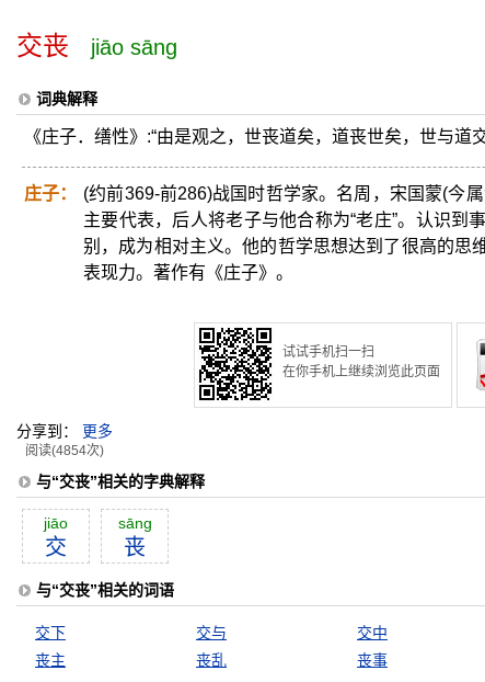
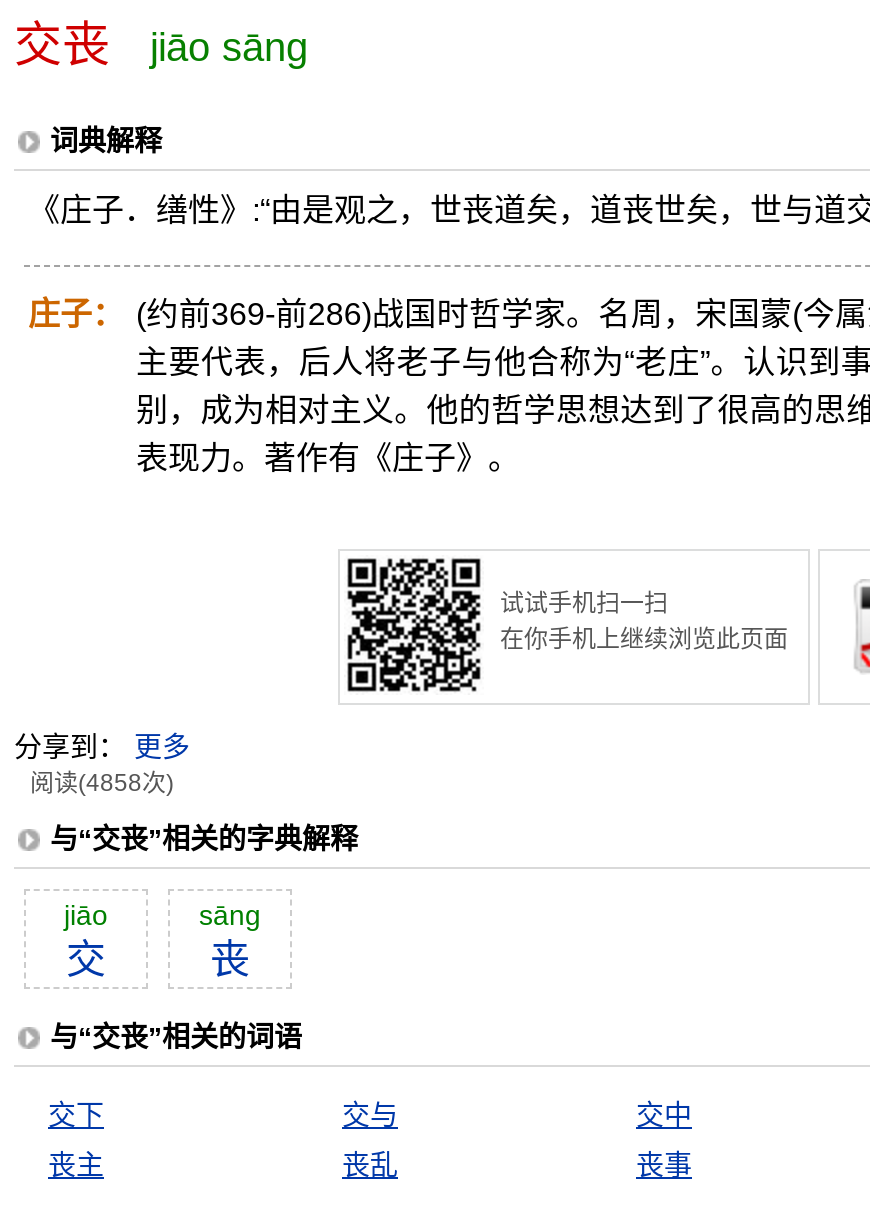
- 阅读(4854次)
+ 阅读(4858次)
